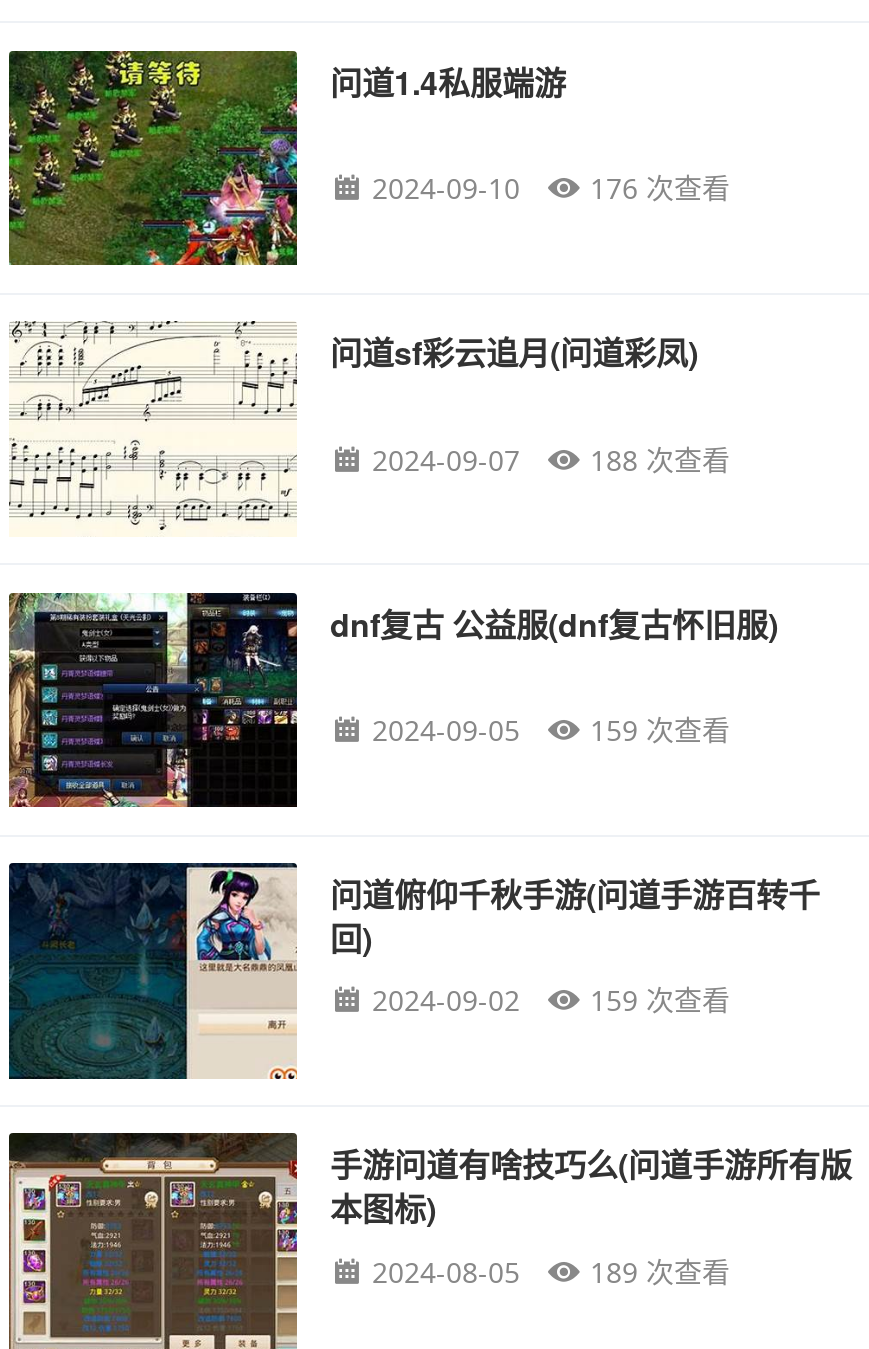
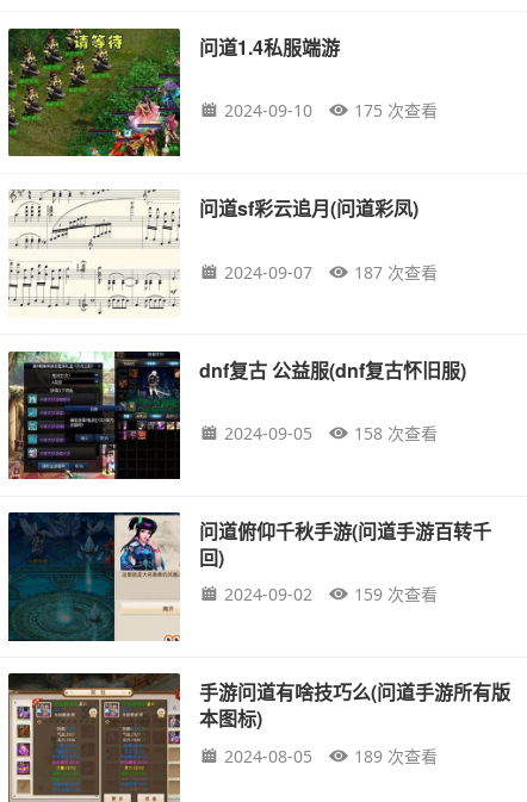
- 2024-09-10 176 次查看
+ 2024-09-10 175 次查看

- 2024-09-07 188 次查看
+ 2024-09-07 187 次查看

- 2024-09-05 159 次查看
+ 2024-09-05 158 次查看
